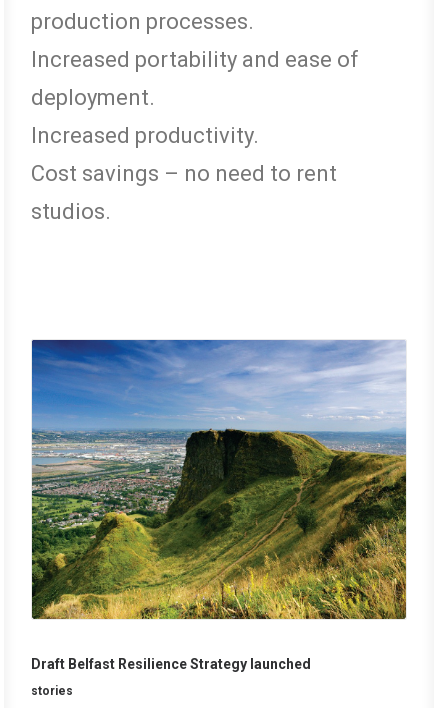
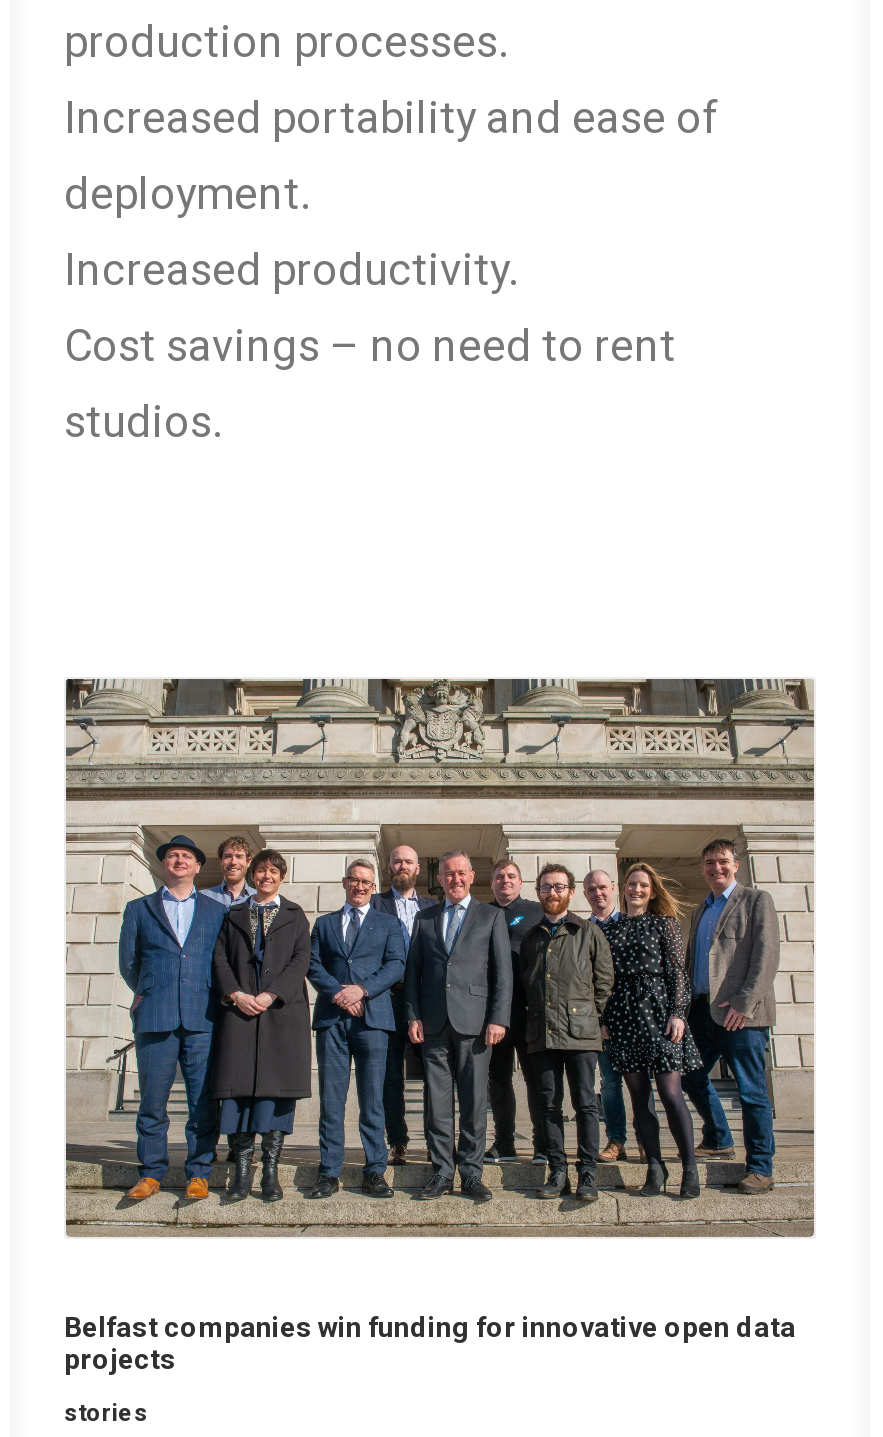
- [image]
- Draft Belfast Resilience Strategy launched
+ [image]
+ Belfast companies win funding for innovative open data
+ projects
